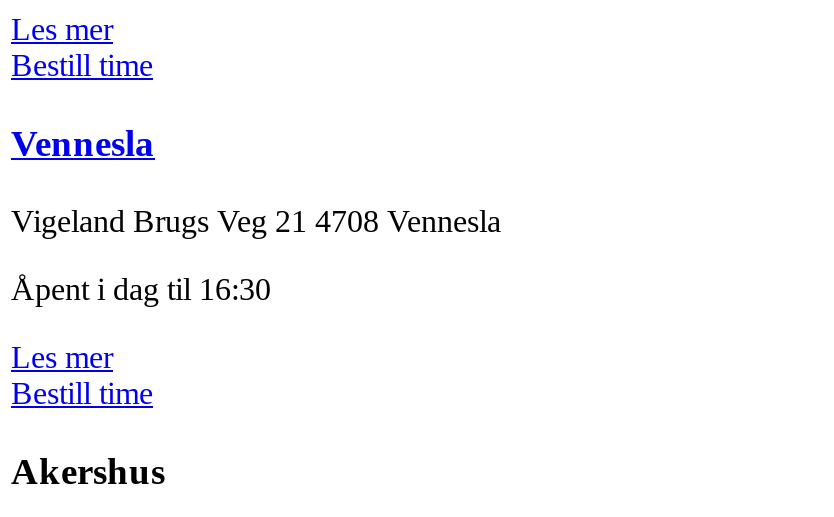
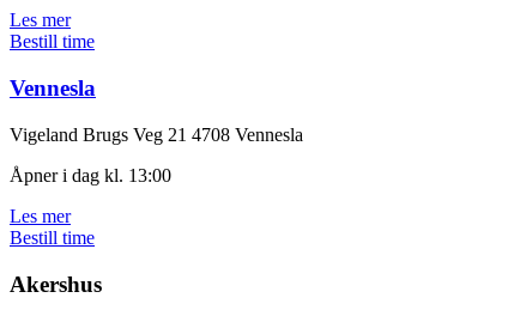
- Åpent i dag til 16:30
+ Åpner i dag kl. 13:00
